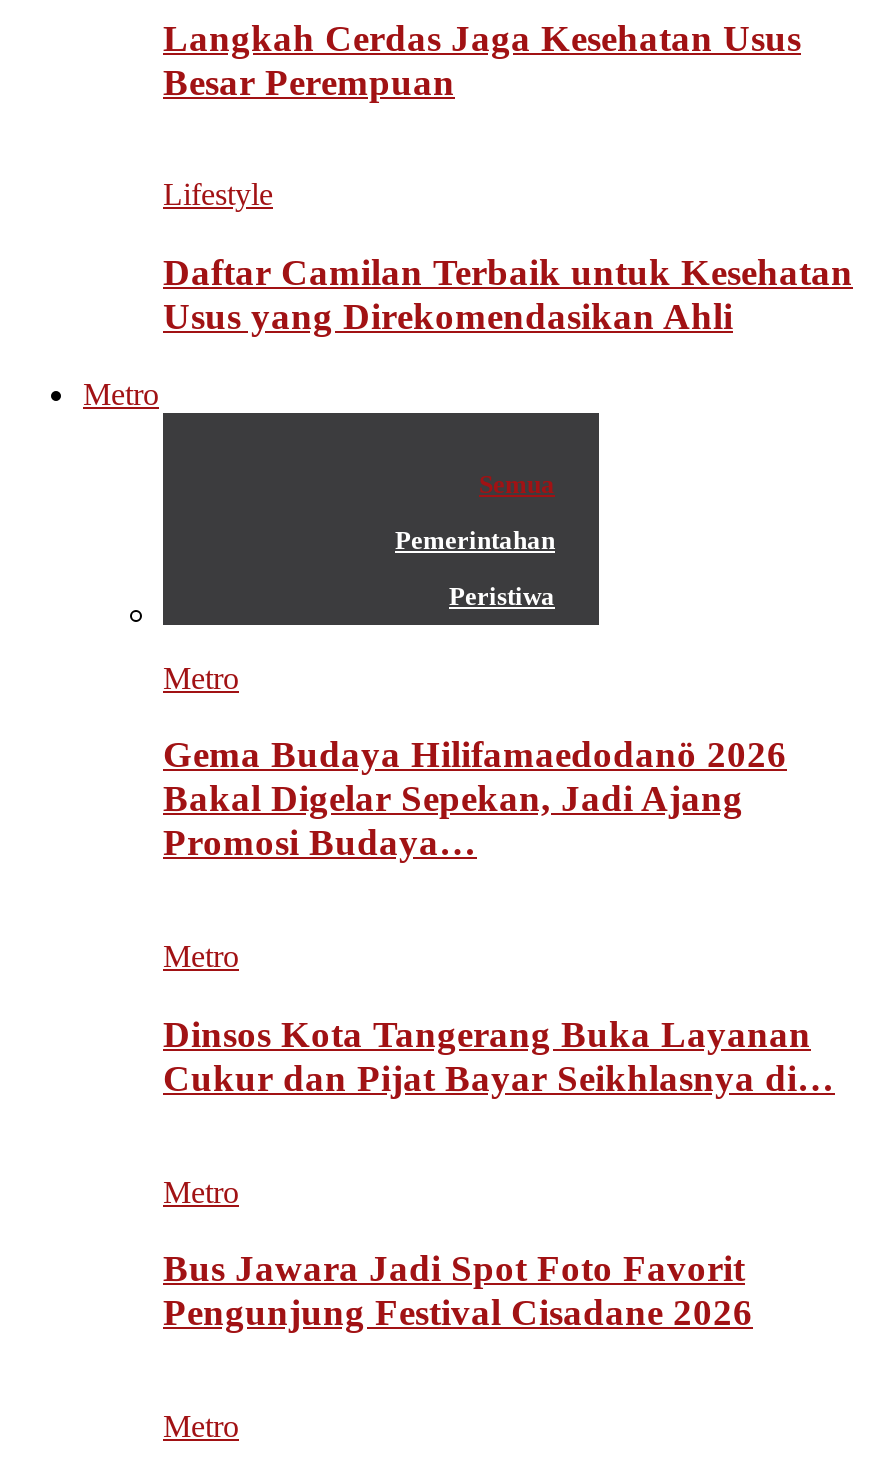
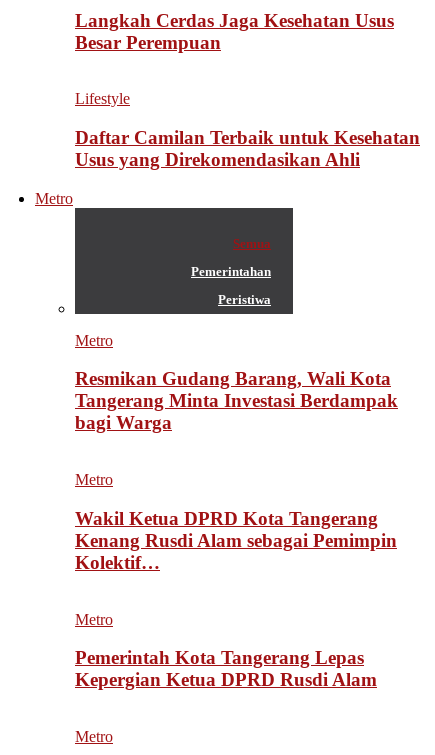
- Gema Budaya Hilifamaedodanö 2026
- Bakal Digelar Sepekan, Jadi Ajang
- Promosi Budaya…
+ Resmikan Gudang Barang, Wali Kota
+ Tangerang Minta Investasi Berdampak
+ bagi Warga

- Dinsos Kota Tangerang Buka Layanan
- Cukur dan Pijat Bayar Seikhlasnya di…
+ Wakil Ketua DPRD Kota Tangerang
+ Kenang Rusdi Alam sebagai Pemimpin
+ Kolektif…

- Bus Jawara Jadi Spot Foto Favorit
- Pengunjung Festival Cisadane 2026
+ Pemerintah Kota Tangerang Lepas
+ Kepergian Ketua DPRD Rusdi Alam
